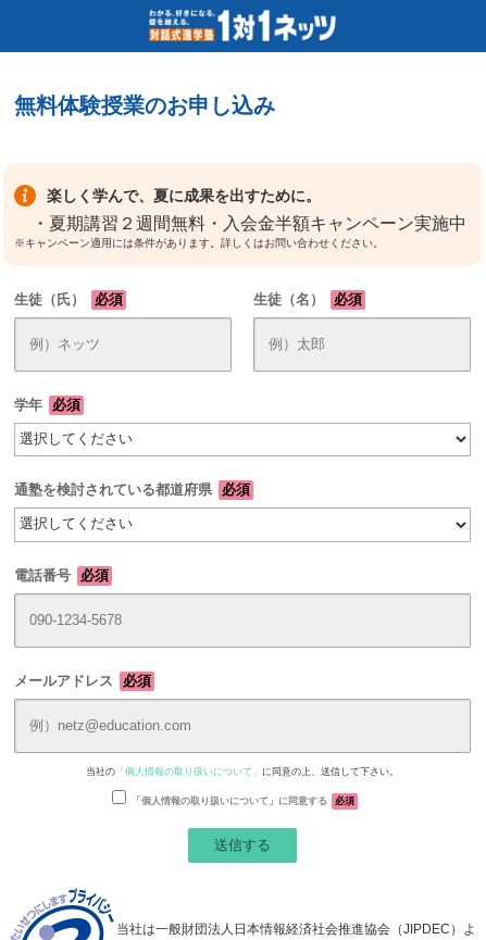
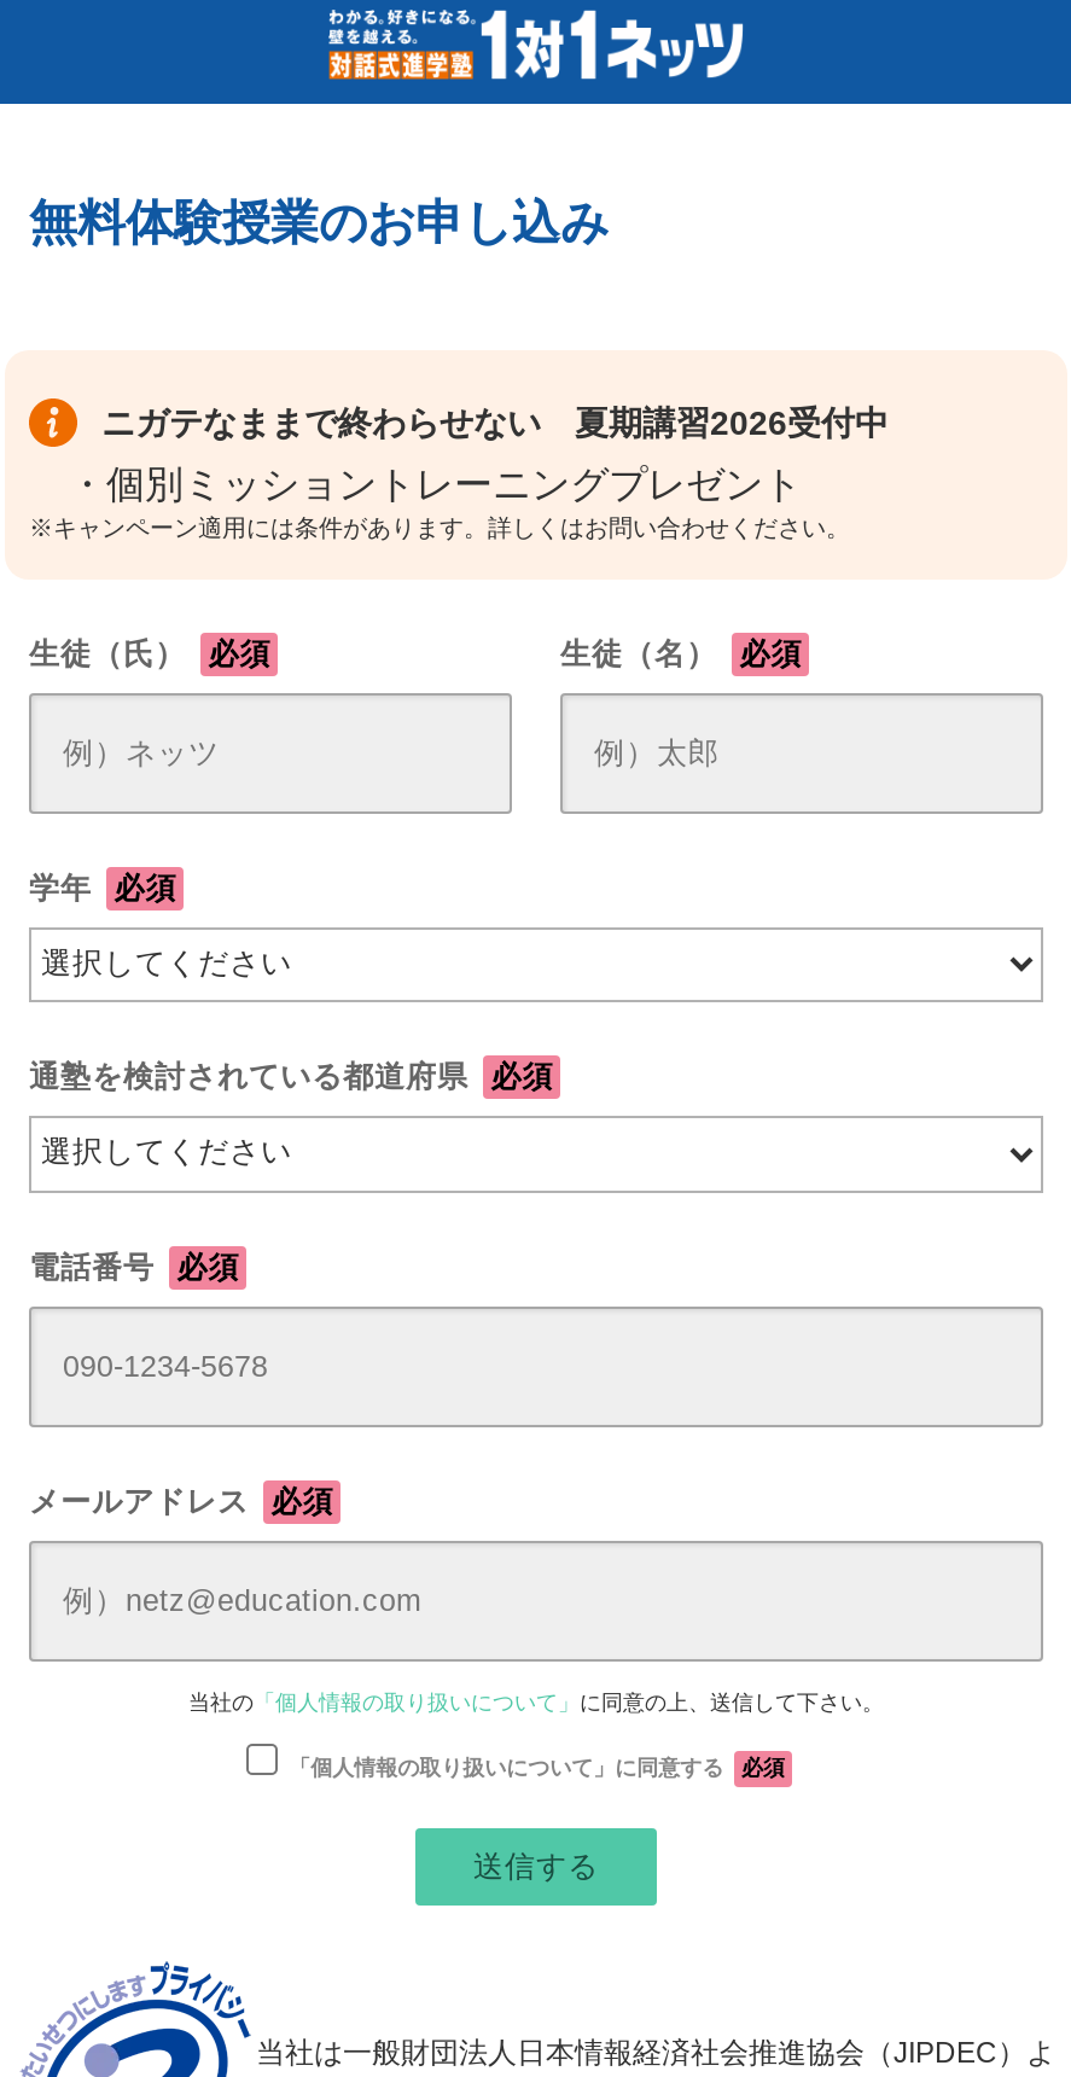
- 楽しく学んで、夏に成果を出すために。
+ ニガテなままで終わらせない 夏期講習2026受付中

- ・夏期講習２週間無料・入会金半額キャンペーン実施中
+ ・個別ミッショントレーニングプレゼント
